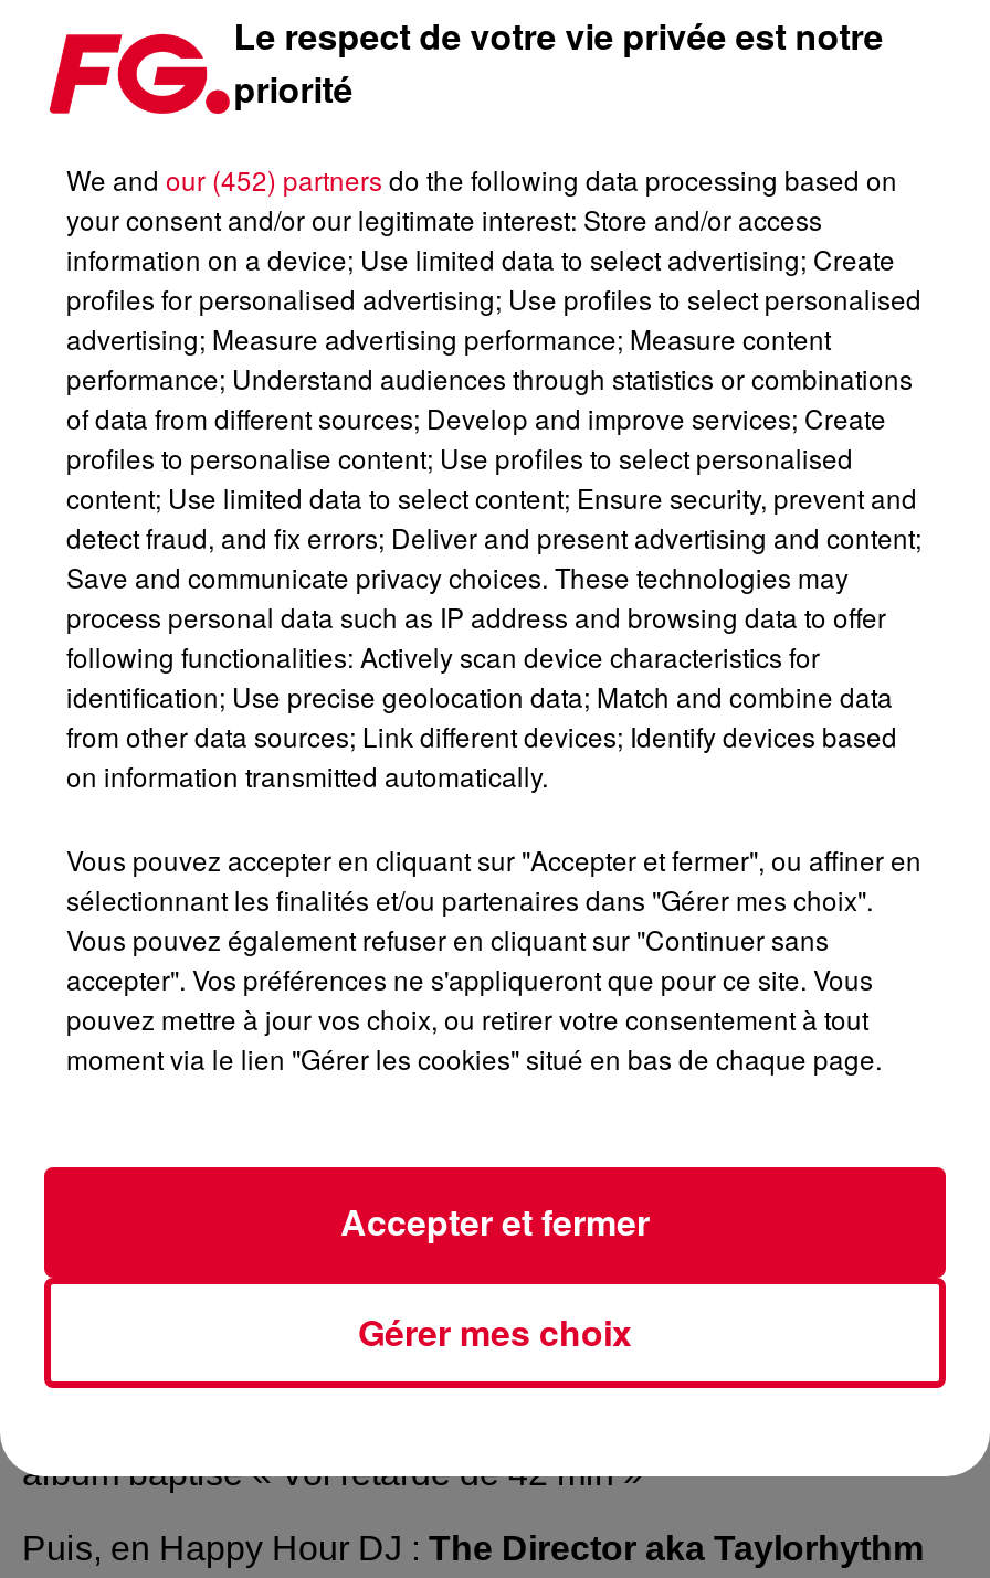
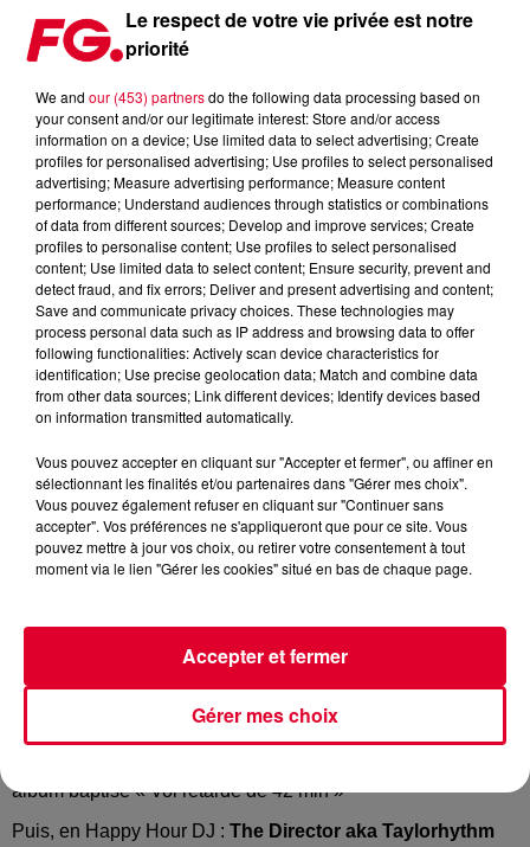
- We and our (452) partners do the following data processing based on
+ We and our (453) partners do the following data processing based on
